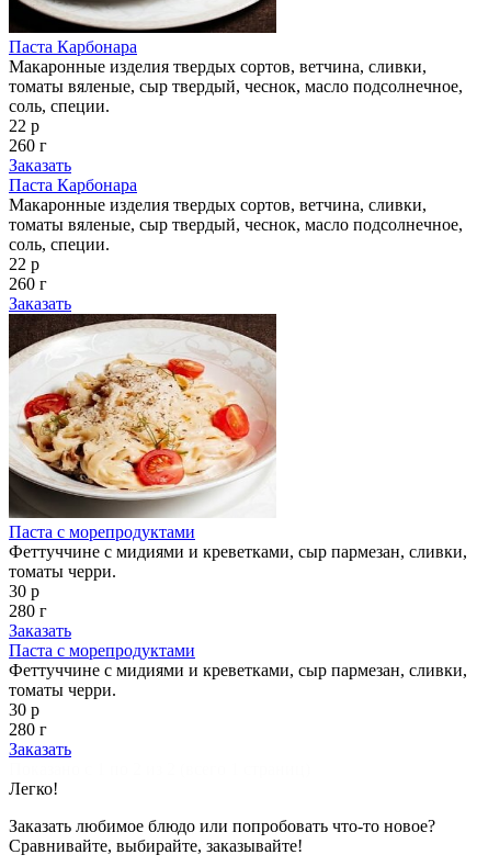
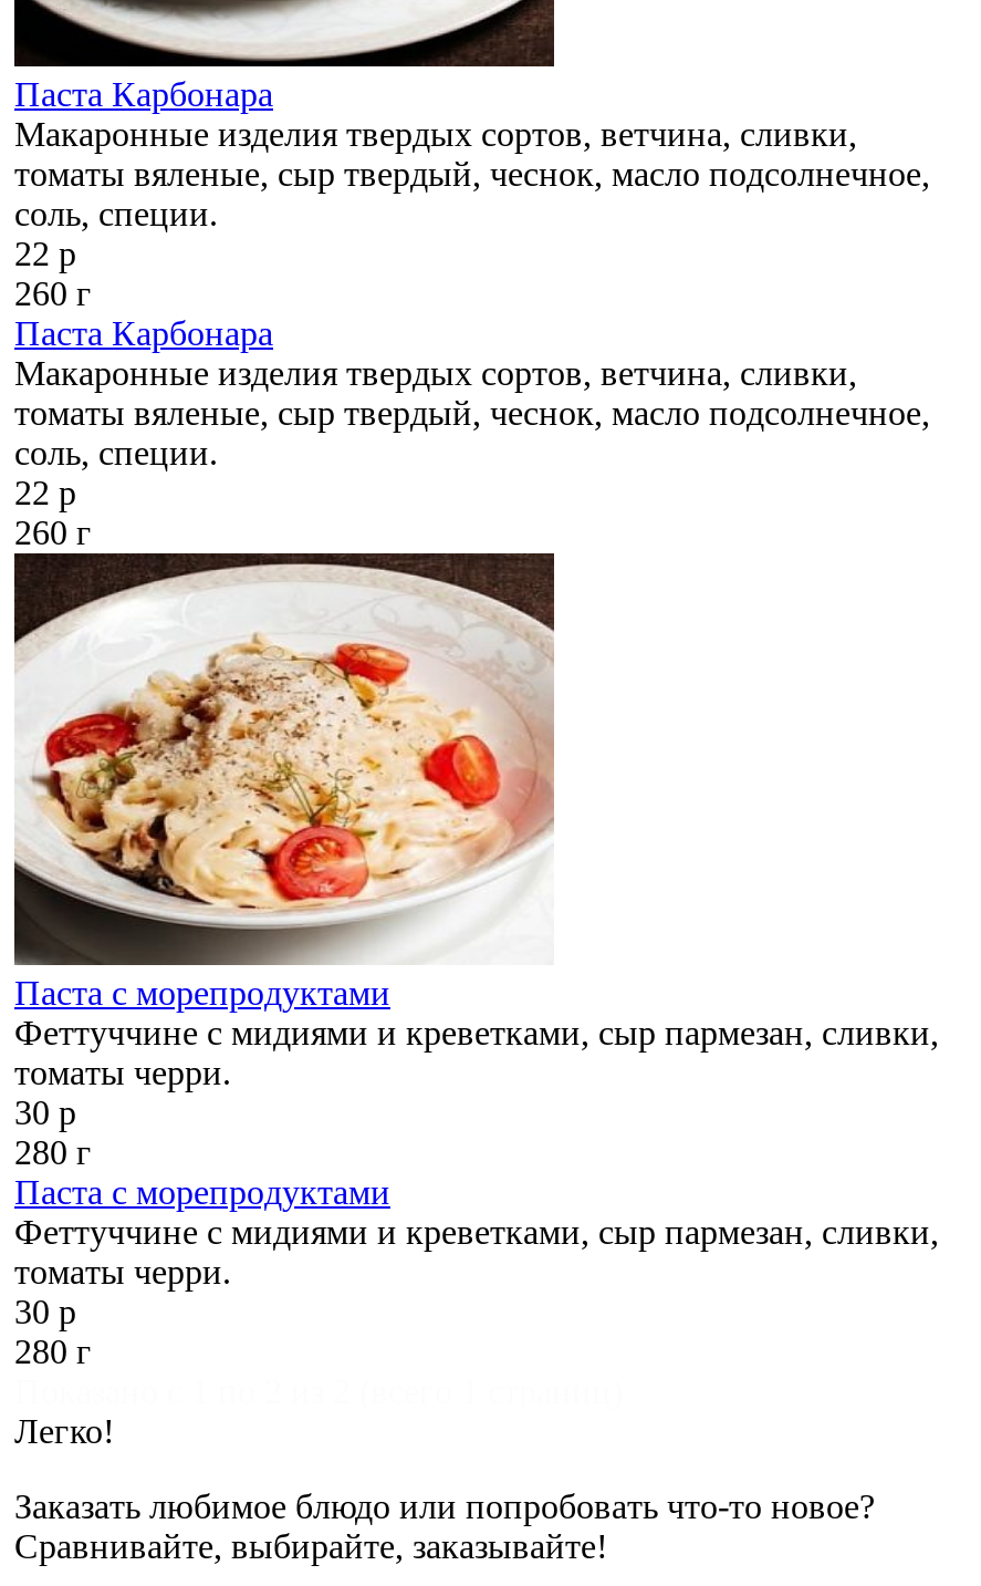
- Заказать

- Заказать

- Заказать

- Заказать
